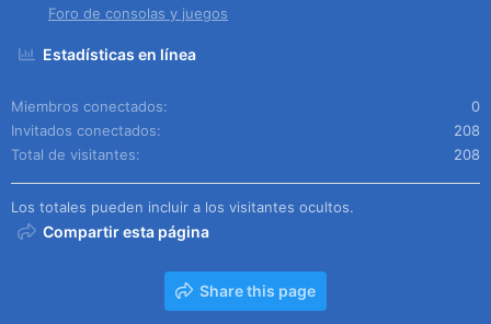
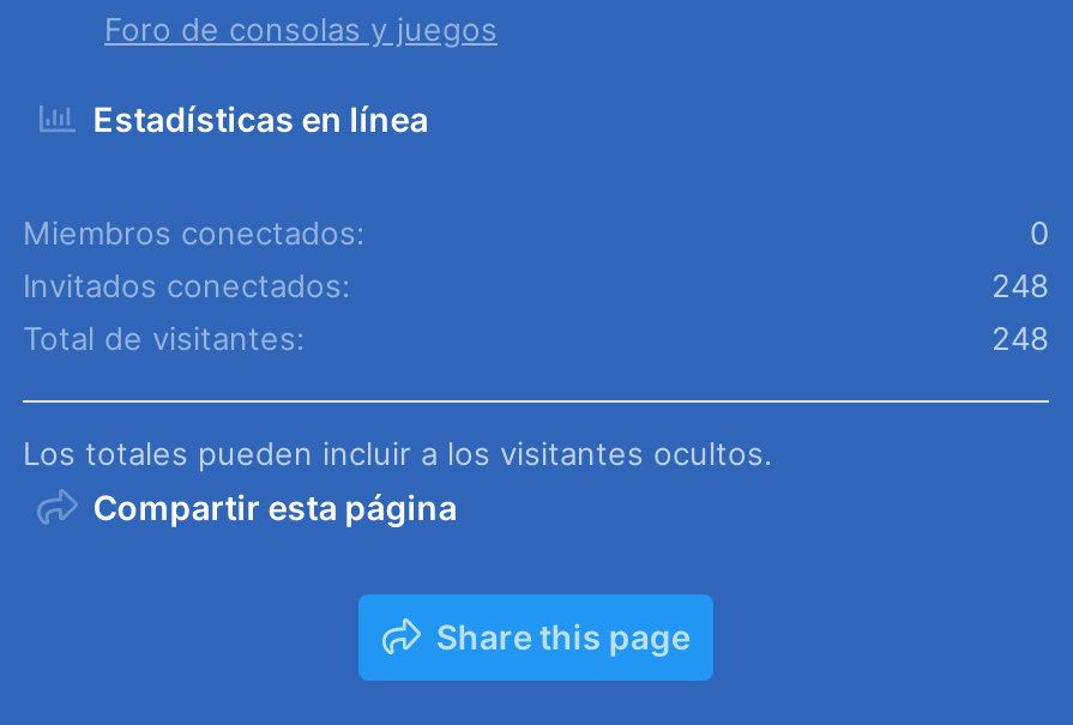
- 208
+ 248

- 208
+ 248
